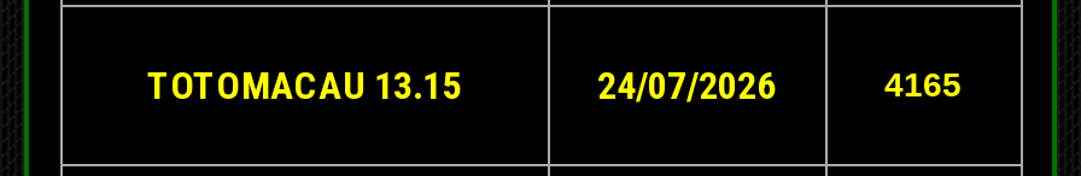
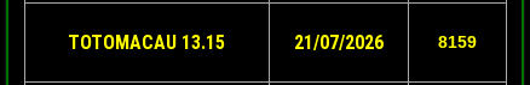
- 24/07/2026
- 4165
+ 21/07/2026
+ 8159
